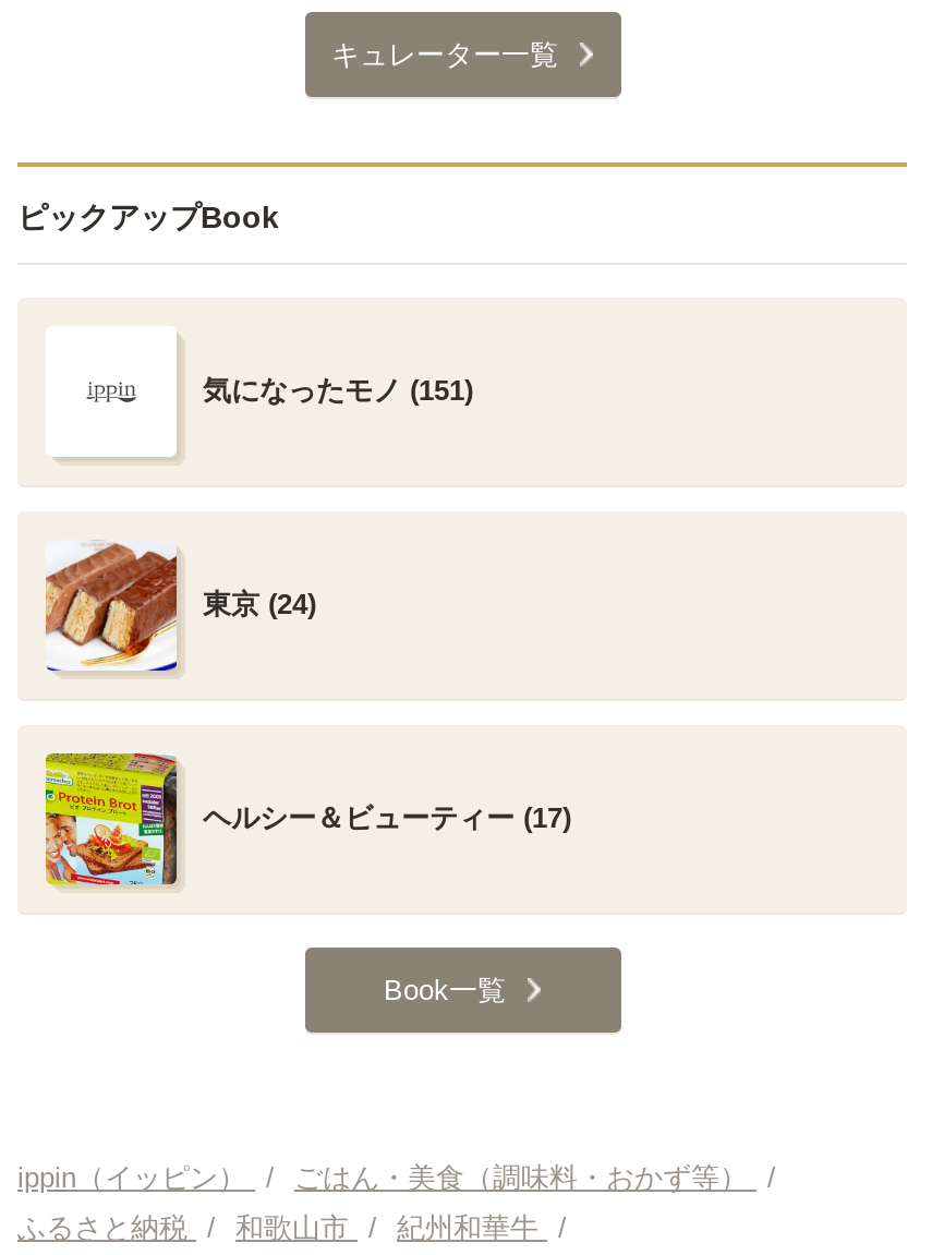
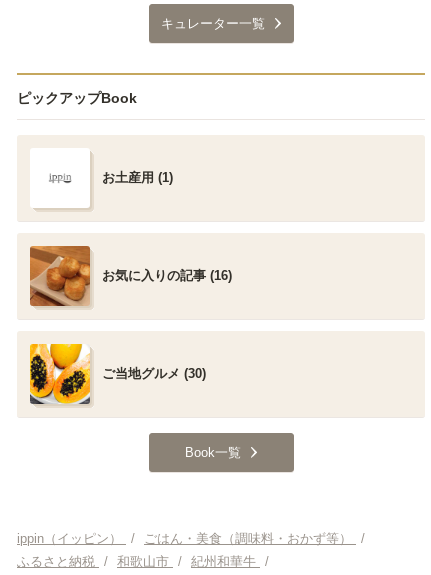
- 気になったモノ (151)
+ お土産用 (1)

- [image]
- 東京 (24)
+ [image]
+ お気に入りの記事 (16)

- [image]
- ヘルシー＆ビューティー (17)
+ [image]
+ ご当地グルメ (30)
